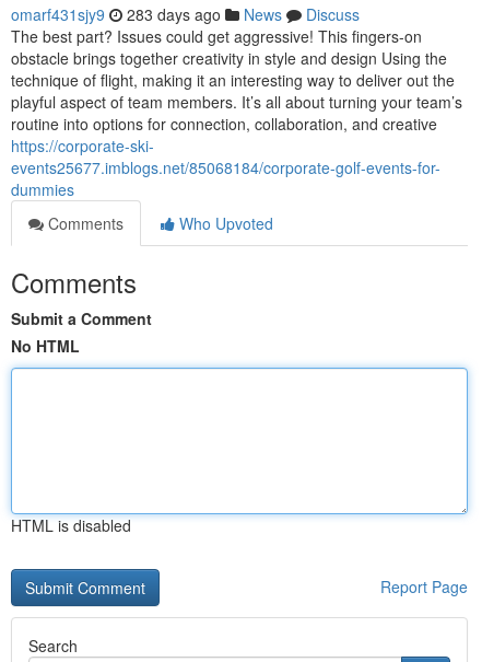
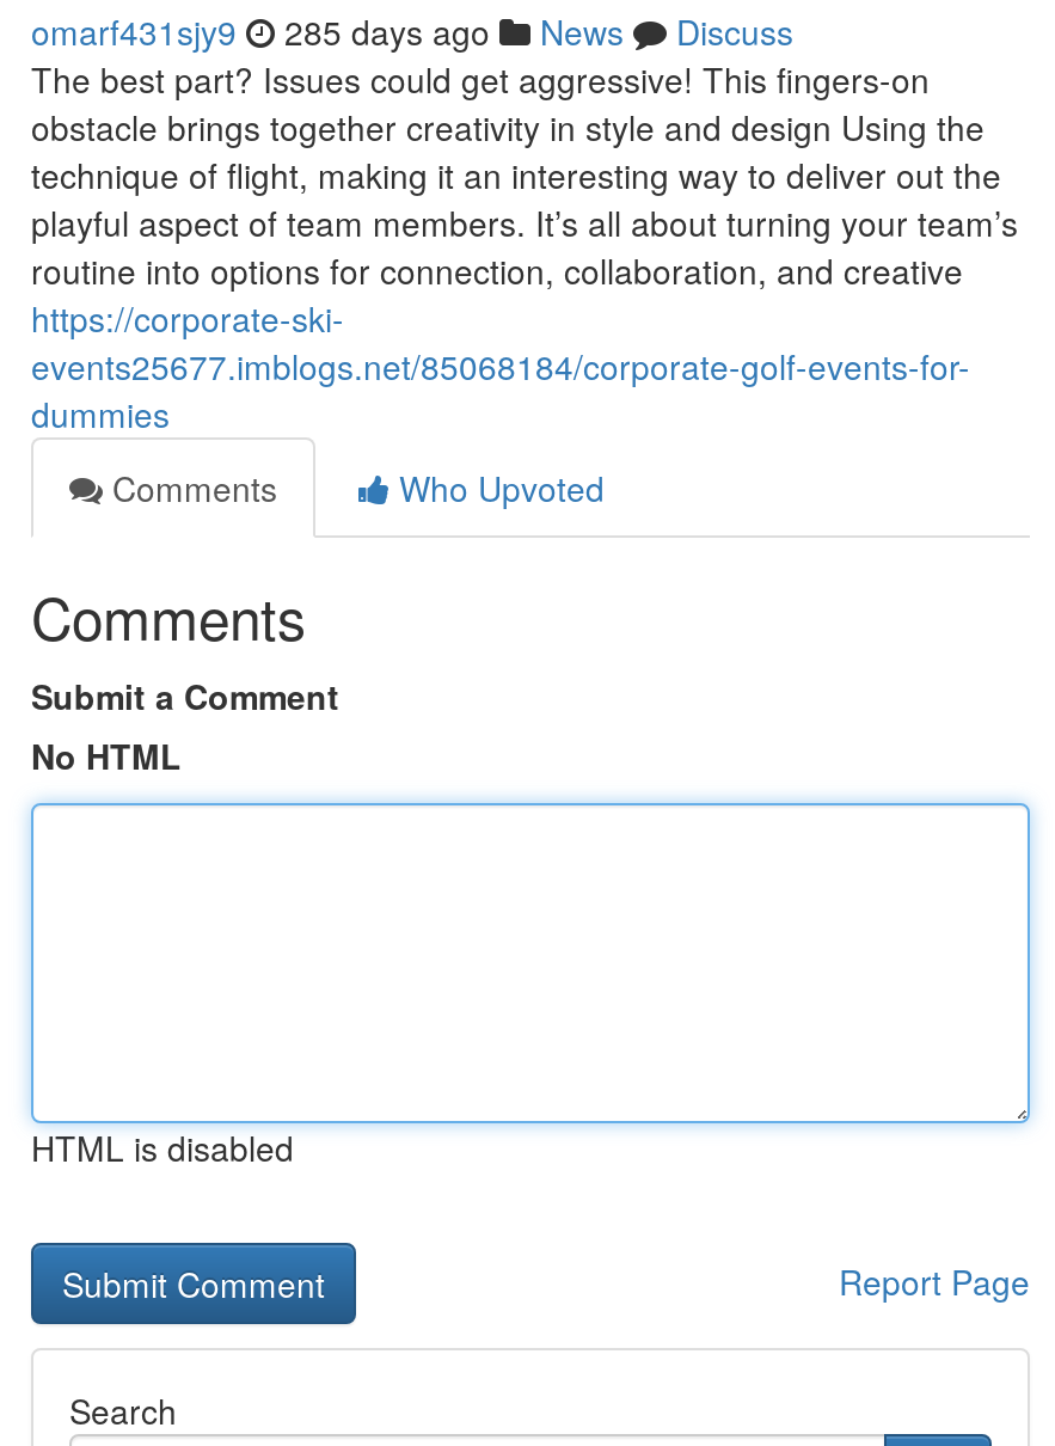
- omarf431sjy9 283 days ago News Discuss
+ omarf431sjy9 285 days ago News Discuss
